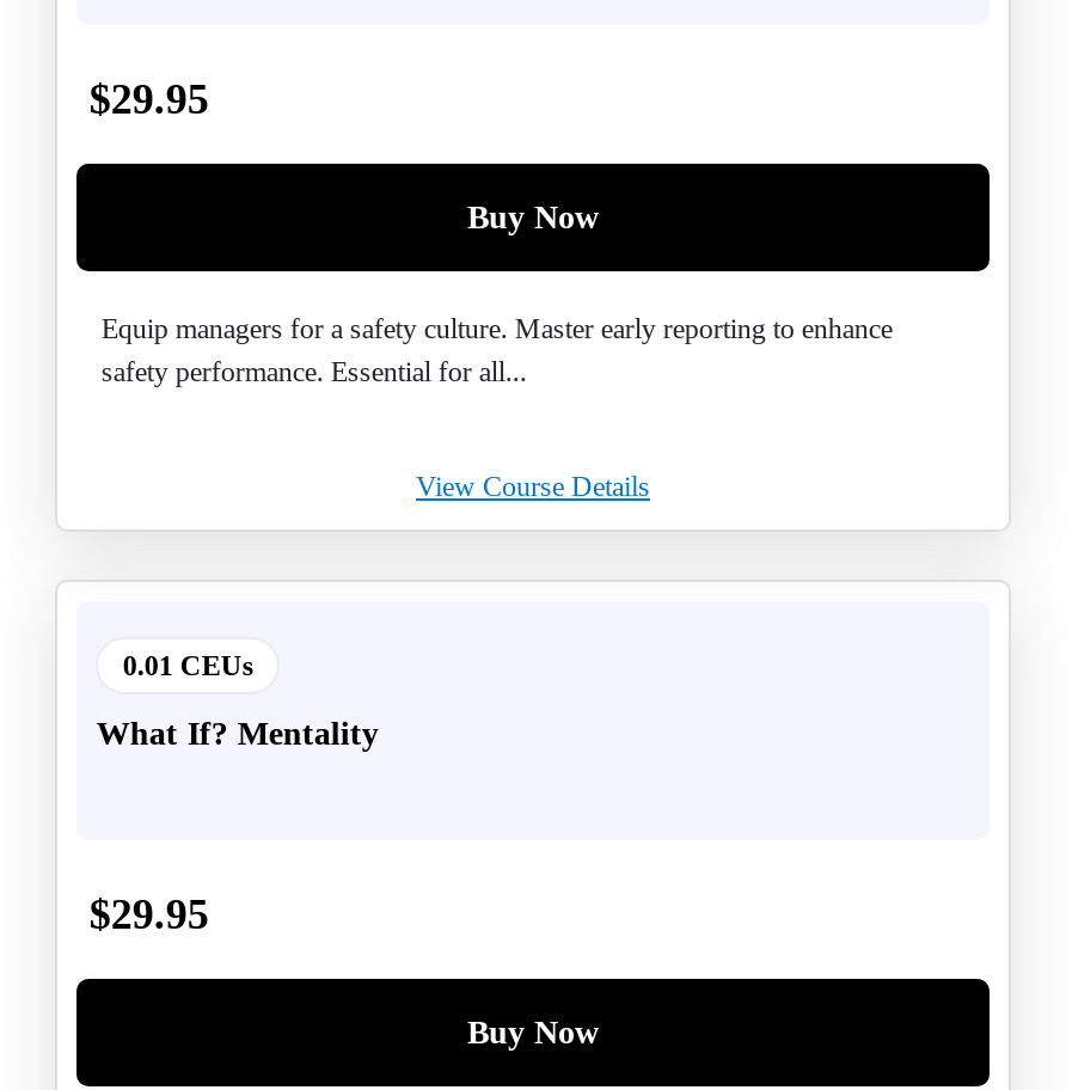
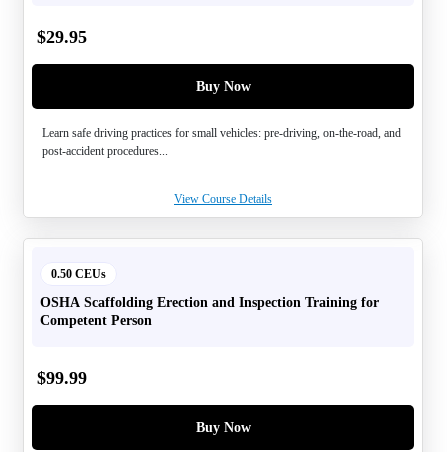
- Equip managers for a safety culture. Master early reporting to enhance
- safety performance. Essential for all...
+ Learn safe driving practices for small vehicles: pre-driving, on-the-road, and
+ post-accident procedures...

- 0.01 CEUs
+ 0.50 CEUs

- What If? Mentality
+ OSHA Scaffolding Erection and Inspection Training for
+ Competent Person

- $29.95
+ $99.99
